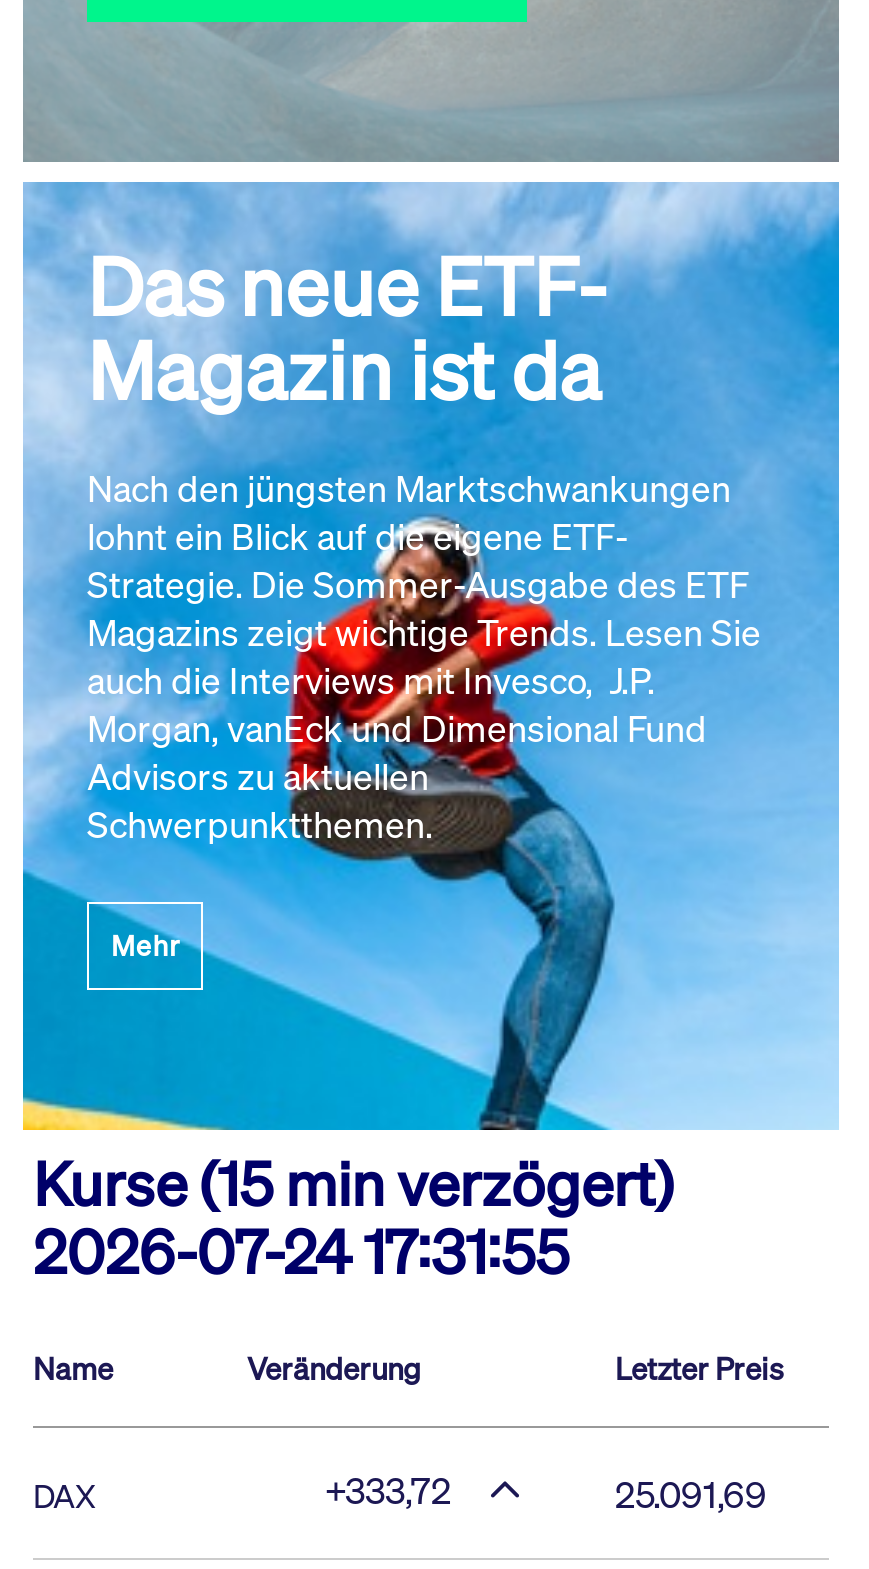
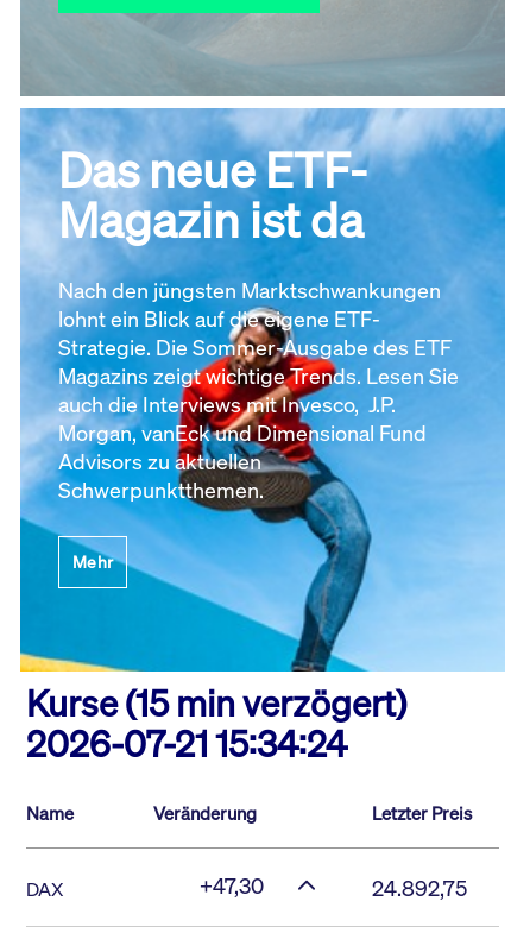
- 2026-07-24 17:31:55
+ 2026-07-21 15:34:24

- +333,72
+ +47,30

- 25.091,69
+ 24.892,75
